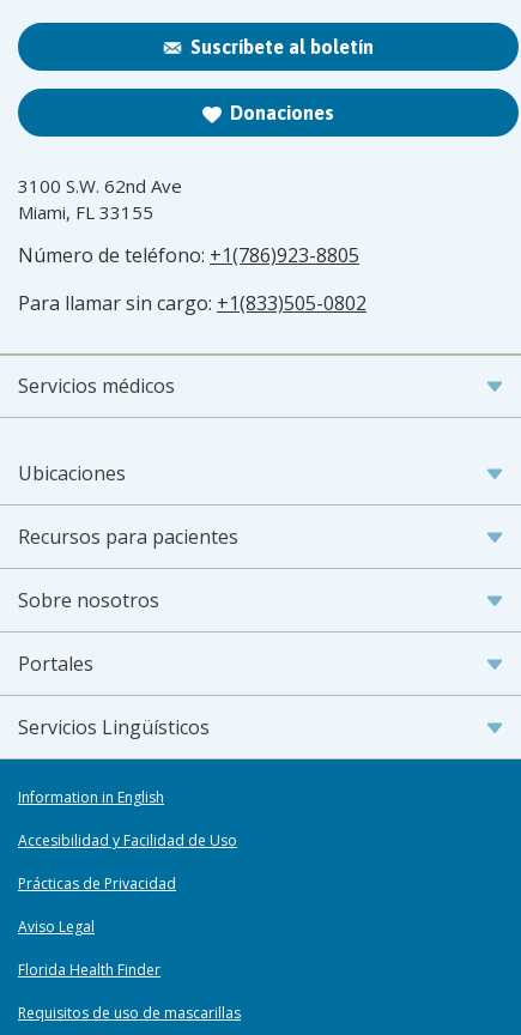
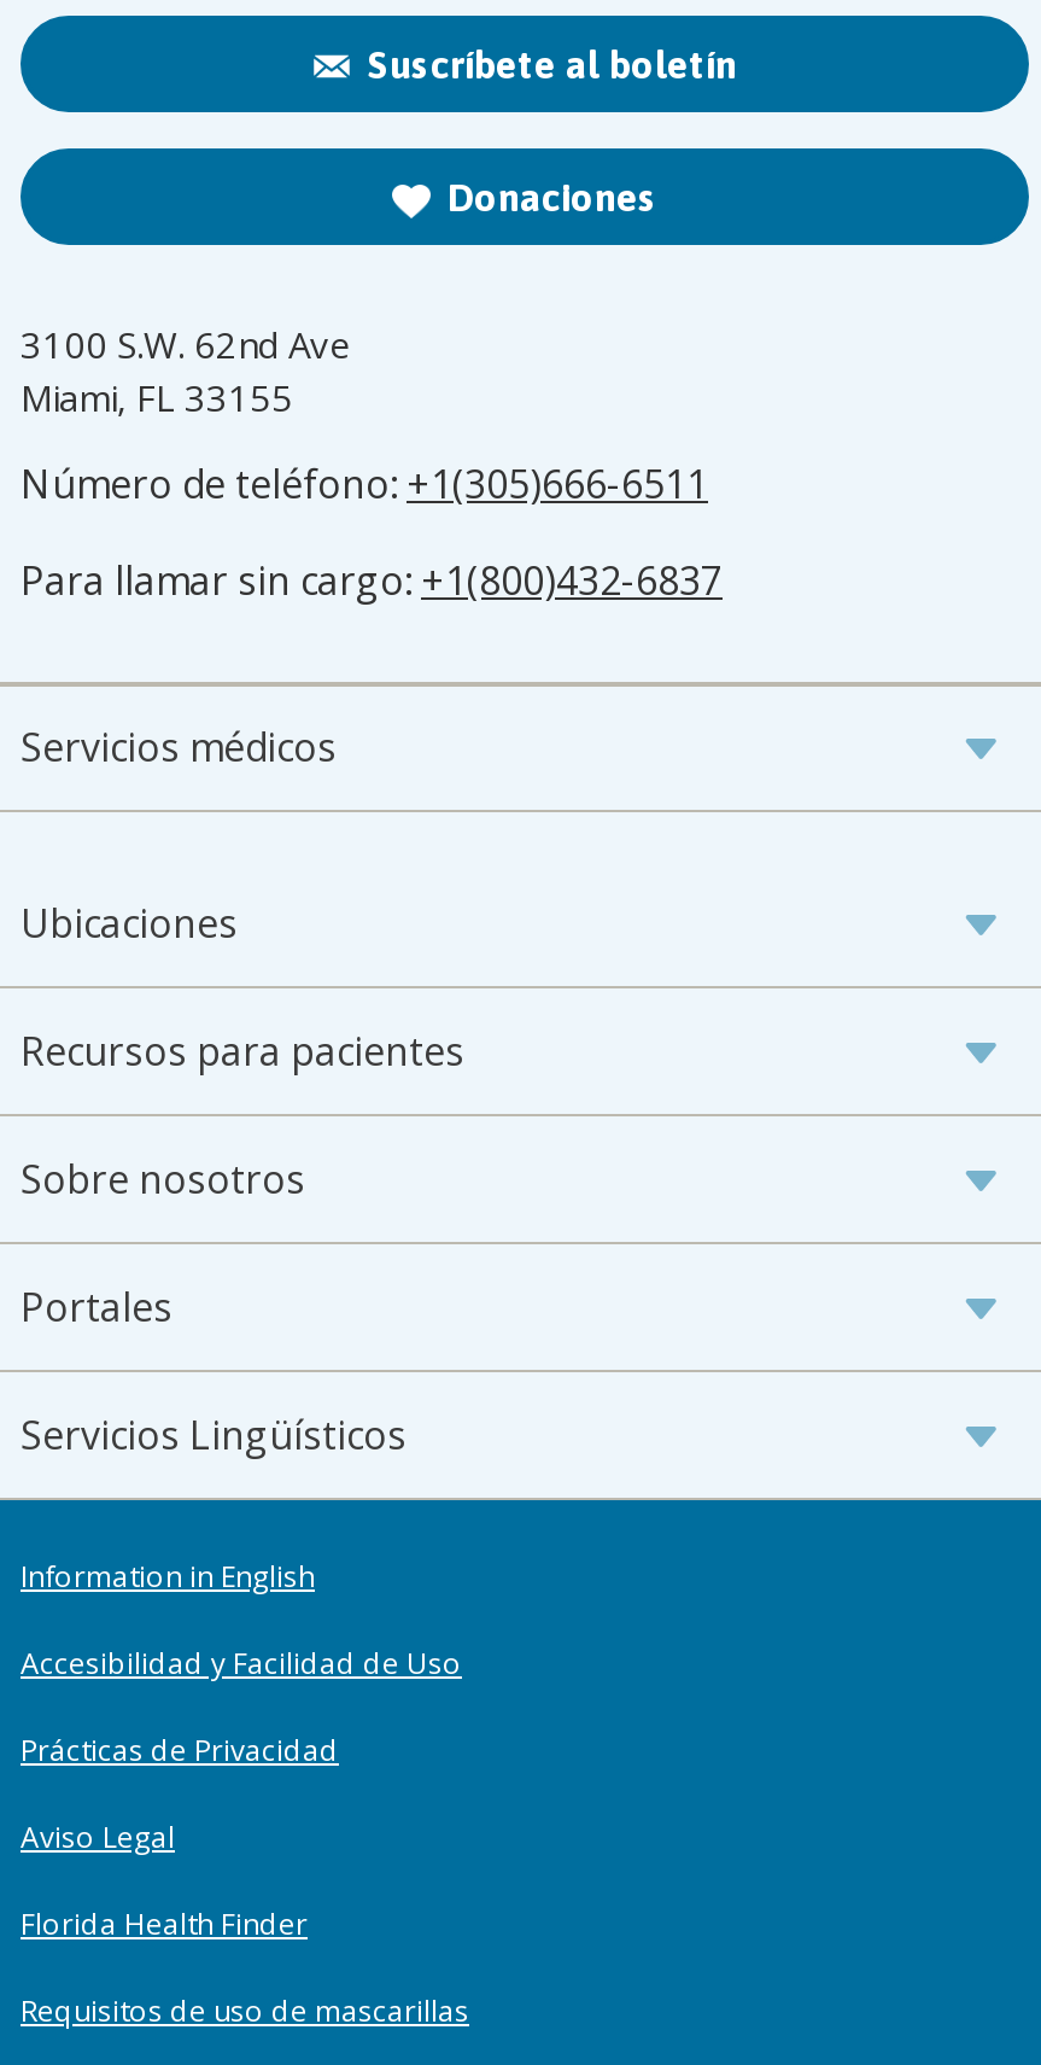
- Número de teléfono: +1(786)923-8805
+ Número de teléfono: +1(305)666-6511

- Para llamar sin cargo: +1(833)505-0802
+ Para llamar sin cargo: +1(800)432-6837
